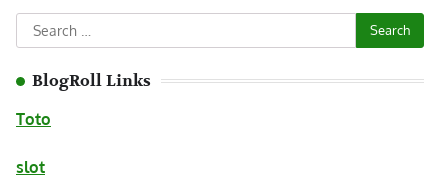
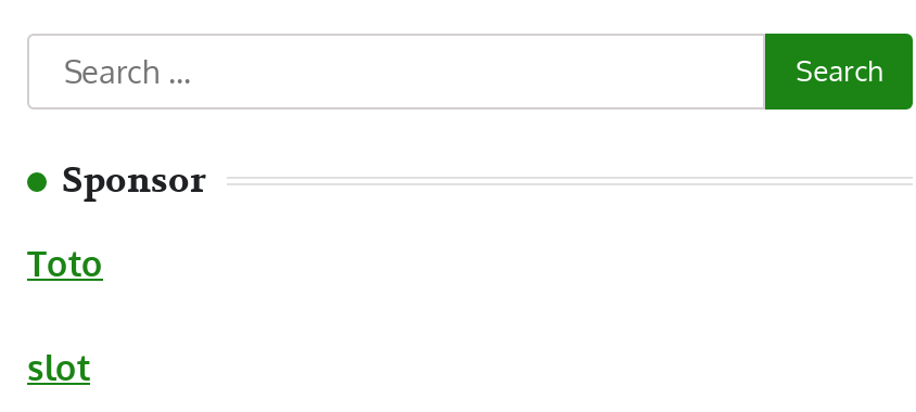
- BlogRoll Links
+ Sponsor
